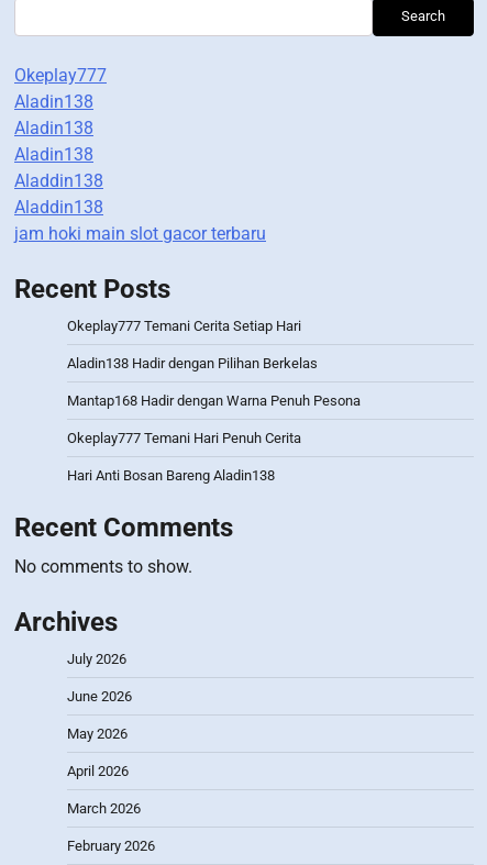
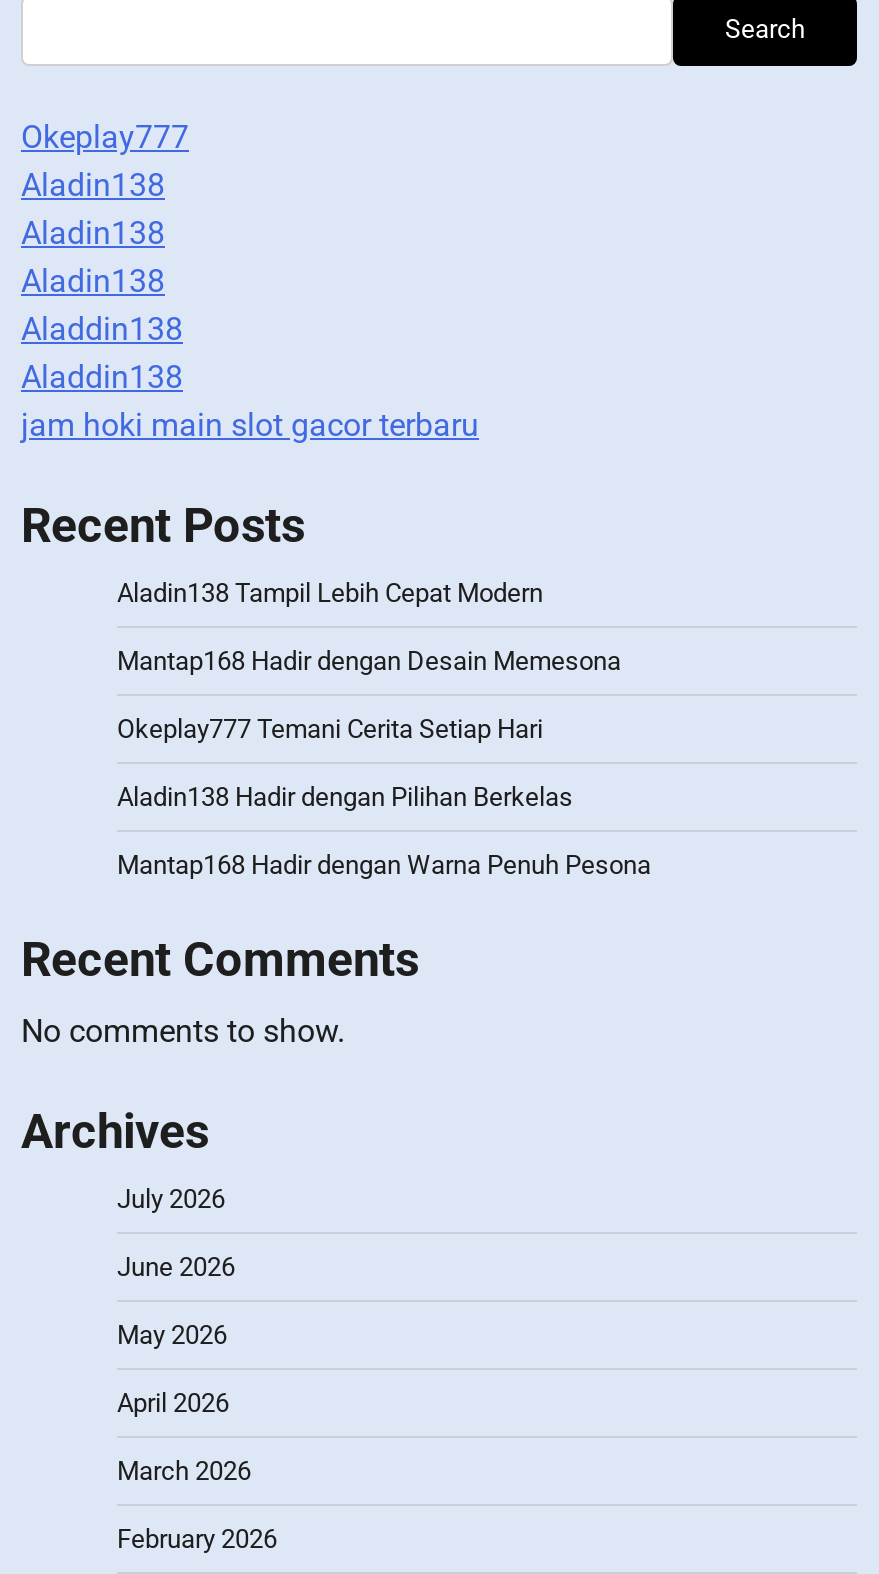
+ Aladin138 Tampil Lebih Cepat Modern
+ Mantap168 Hadir dengan Desain Memesona

moved down: Okeplay777 Temani Cerita Setiap Hari | Aladin138 Hadir dengan Pilihan Berkelas | Mantap168 Hadir dengan Warna Penuh Pesona

- Okeplay777 Temani Hari Penuh Cerita
- Hari Anti Bosan Bareng Aladin138
